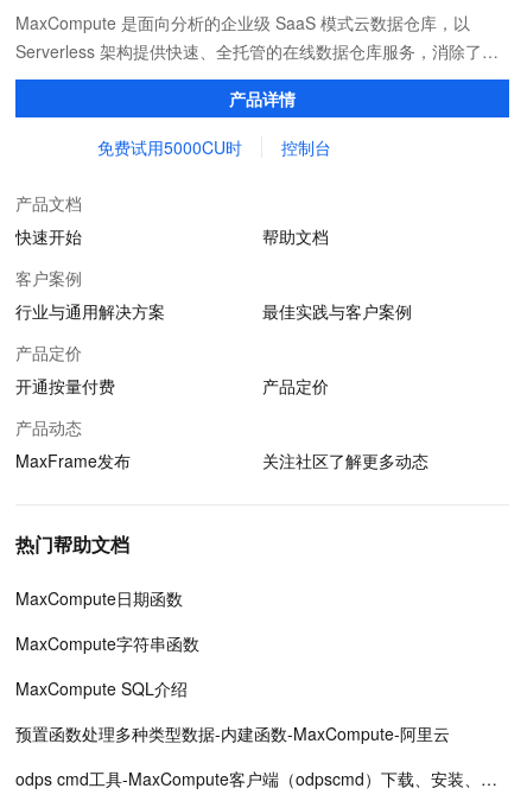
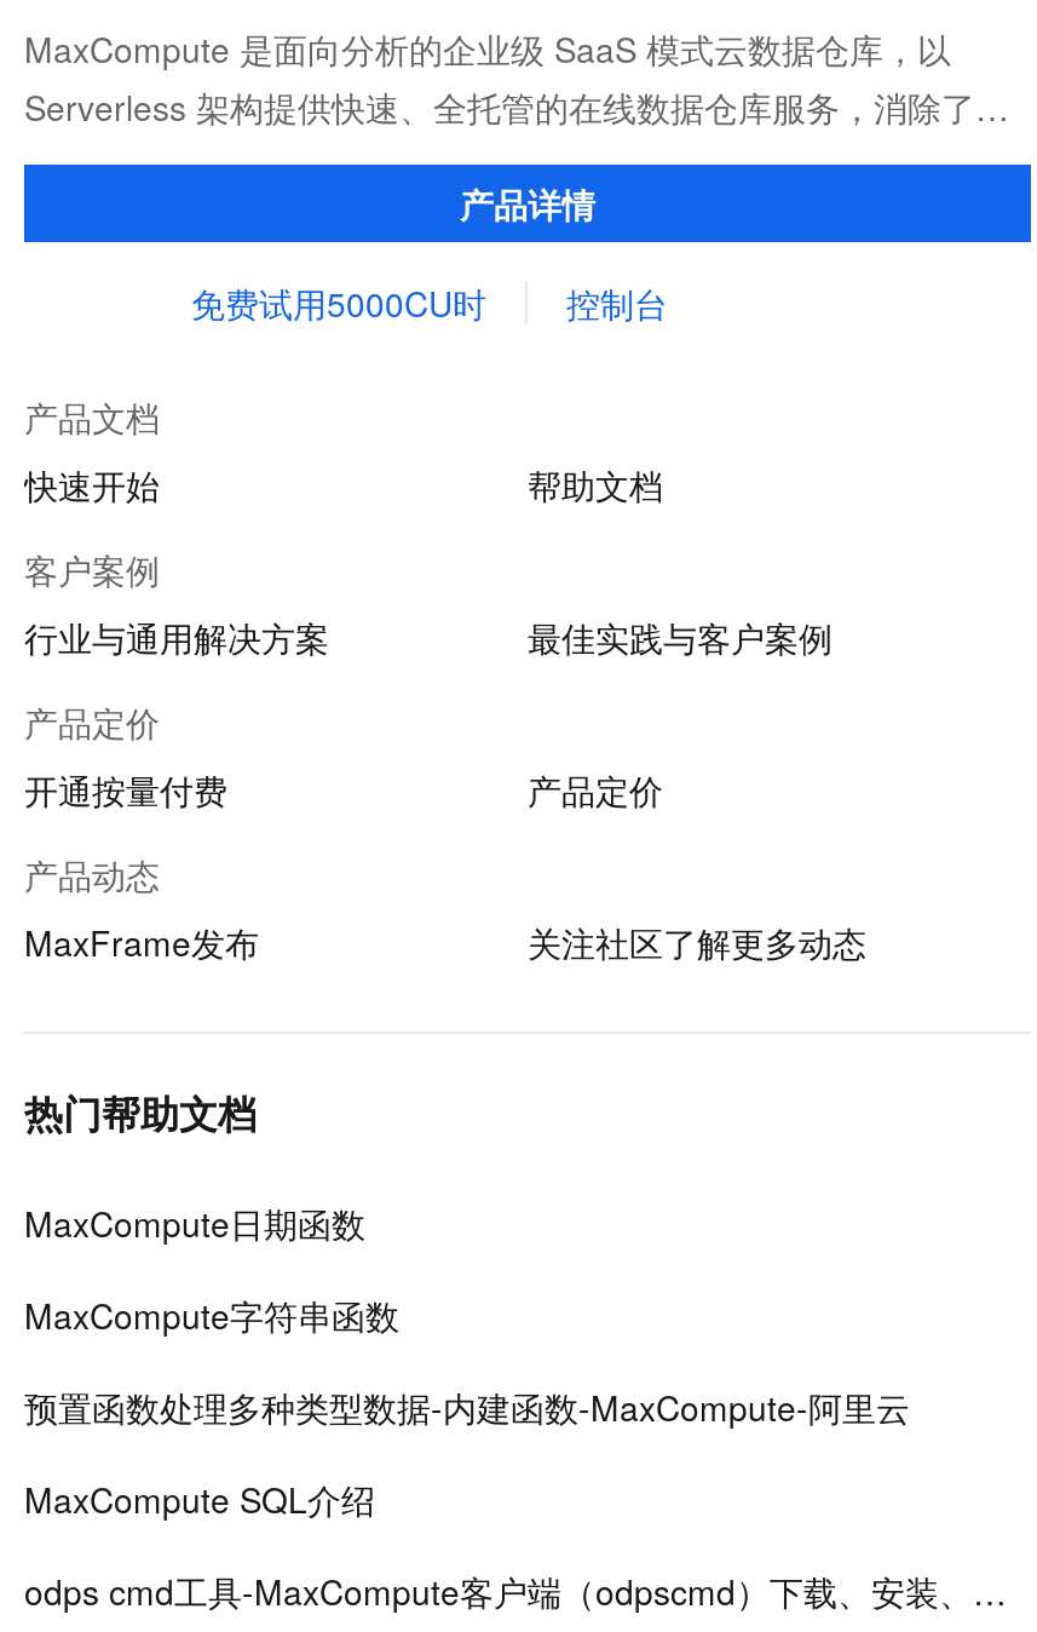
moved down: MaxCompute SQL介绍

moved up: 预置函数处理多种类型数据-内建函数-MaxCompute-阿里云
